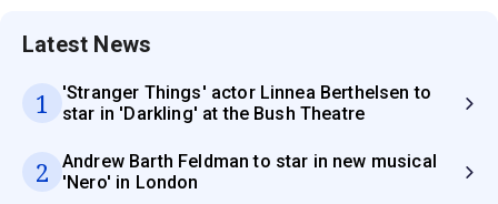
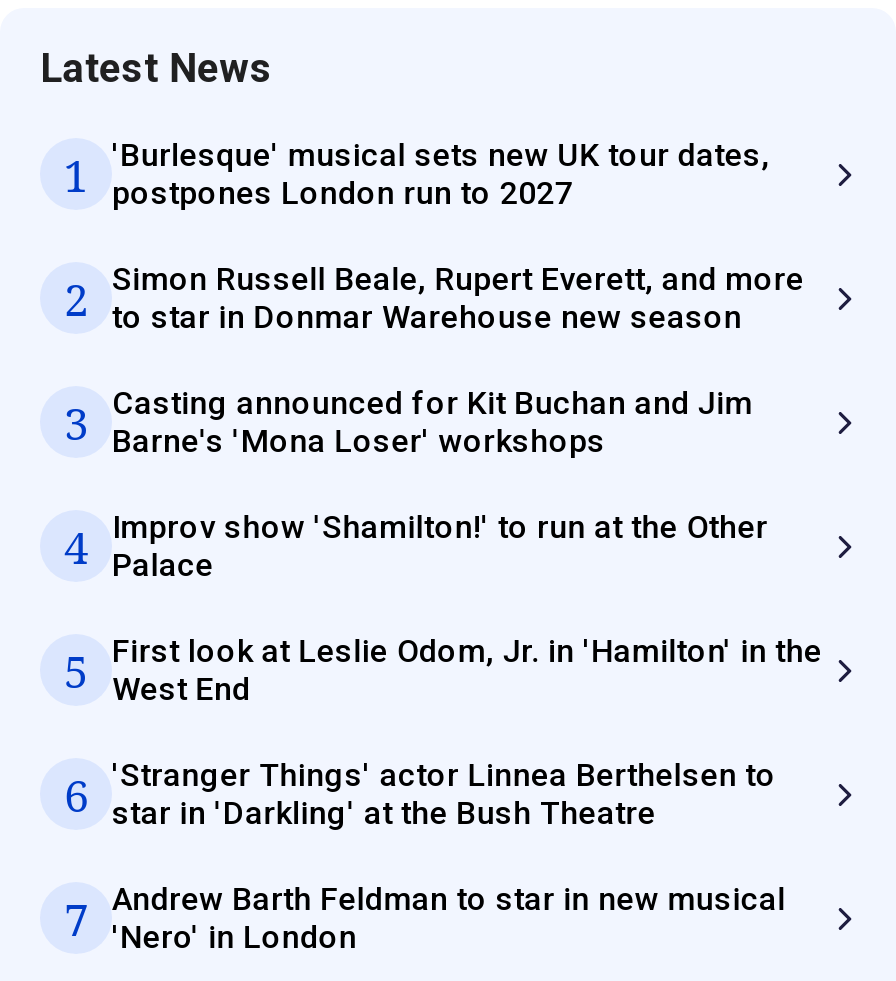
+ 'Burlesque' musical sets new UK tour dates,
+ postpones London run to 2027
+ 2
+ Simon Russell Beale, Rupert Everett, and more
+ to star in Donmar Warehouse new season
+ 3
+ Casting announced for Kit Buchan and Jim
+ Barne's 'Mona Loser' workshops
+ 4
+ Improv show 'Shamilton!' to run at the Other
+ Palace
+ 5
+ First look at Leslie Odom, Jr. in 'Hamilton' in the
+ West End
+ 6

- 2 Andrew Barth Feldman to star in new musical 'Nero' in London
+ 7 Andrew Barth Feldman to star in new musical 'Nero' in London
